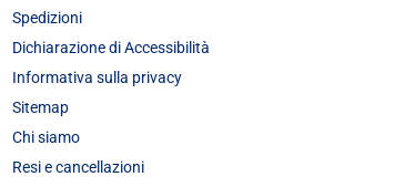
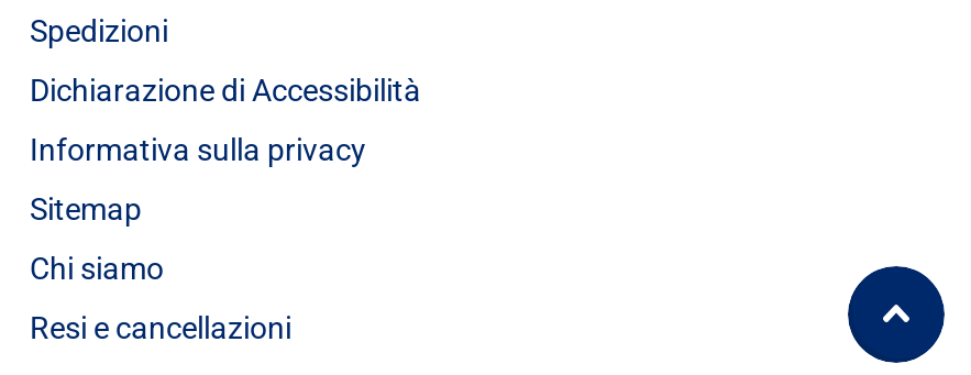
+ [image]
